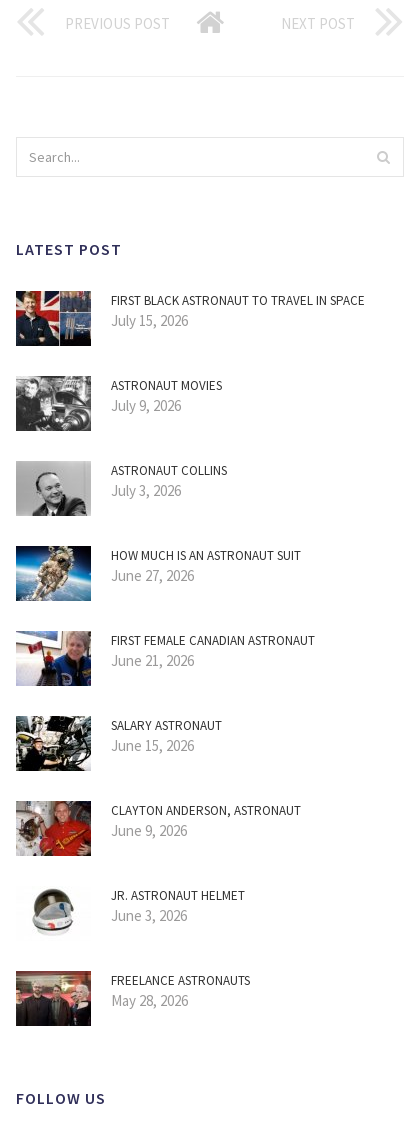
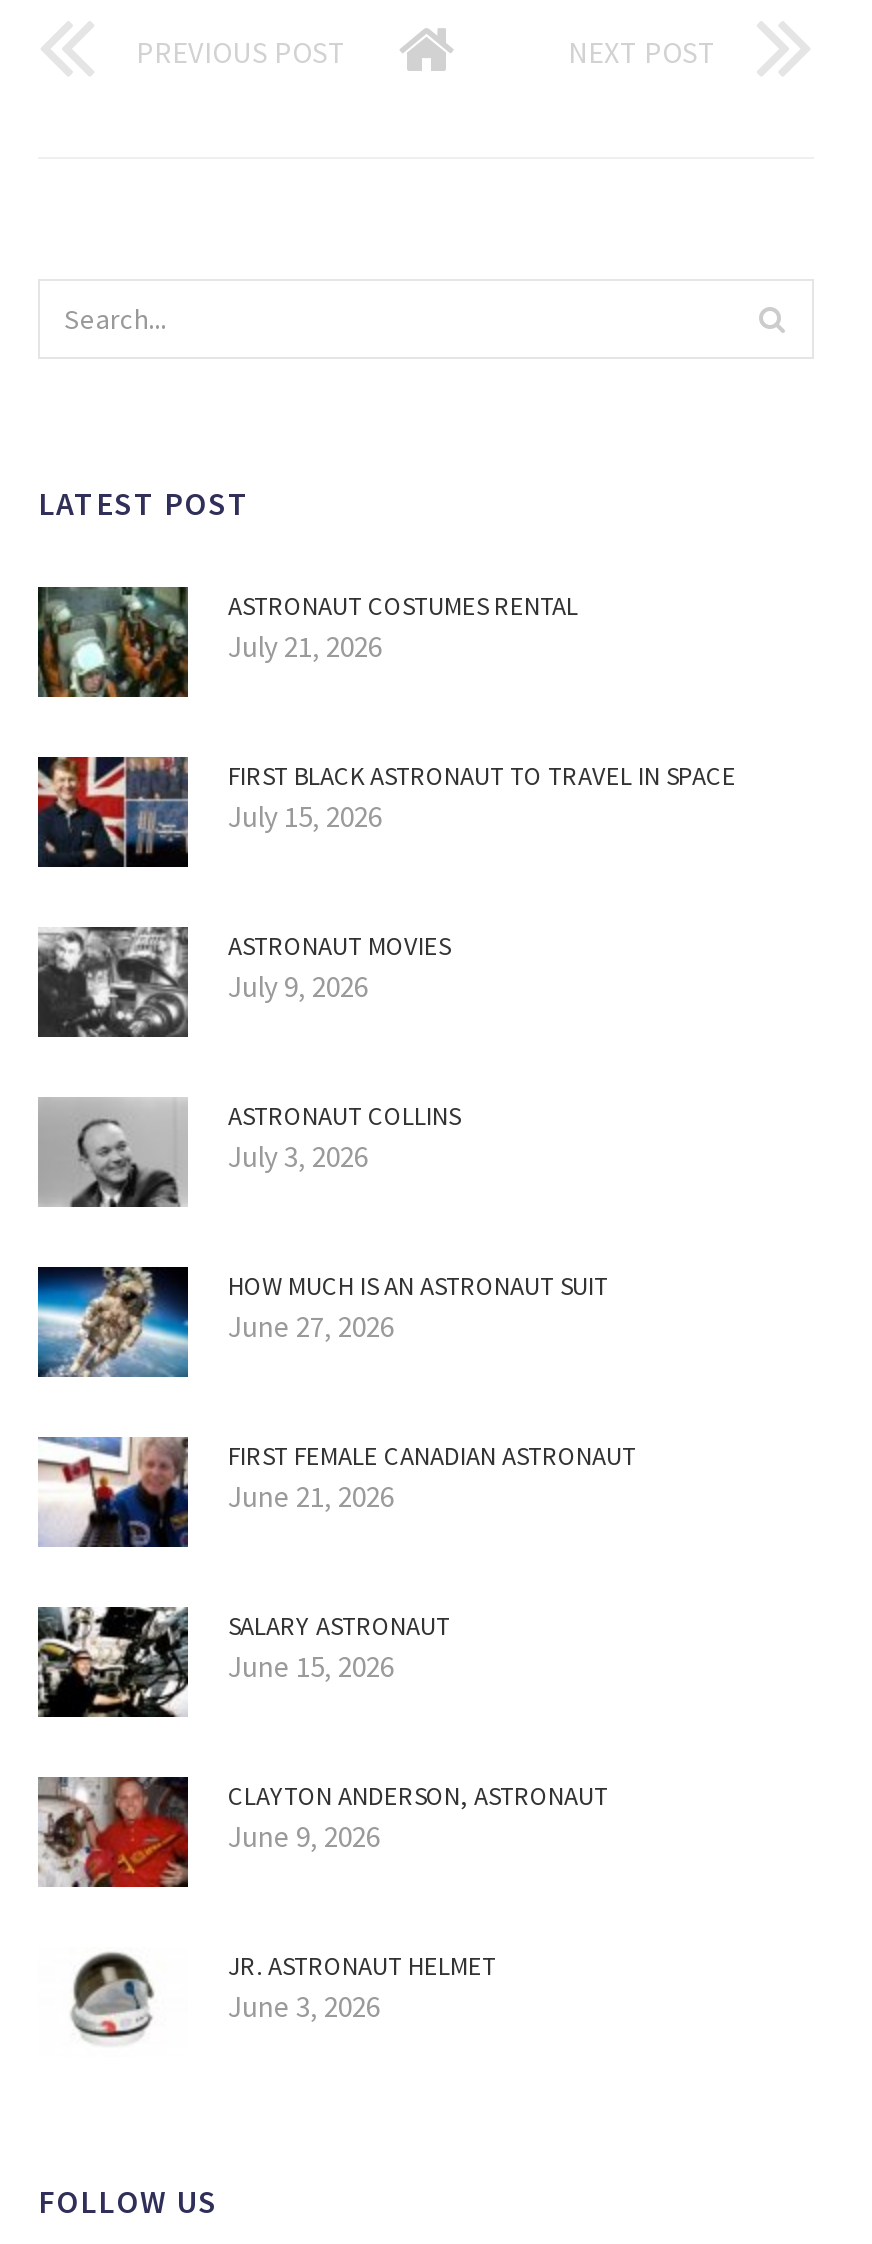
+ [image]
+ ASTRONAUT COSTUMES RENTAL
+ July 21, 2026

moved down: [image] | FIRST BLACK ASTRONAUT TO TRAVEL IN SPACE | July 15, 2026 | ... | JR. ASTRONAUT HELMET | June 3, 2026

- [image]
- FREELANCE ASTRONAUTS
- May 28, 2026
